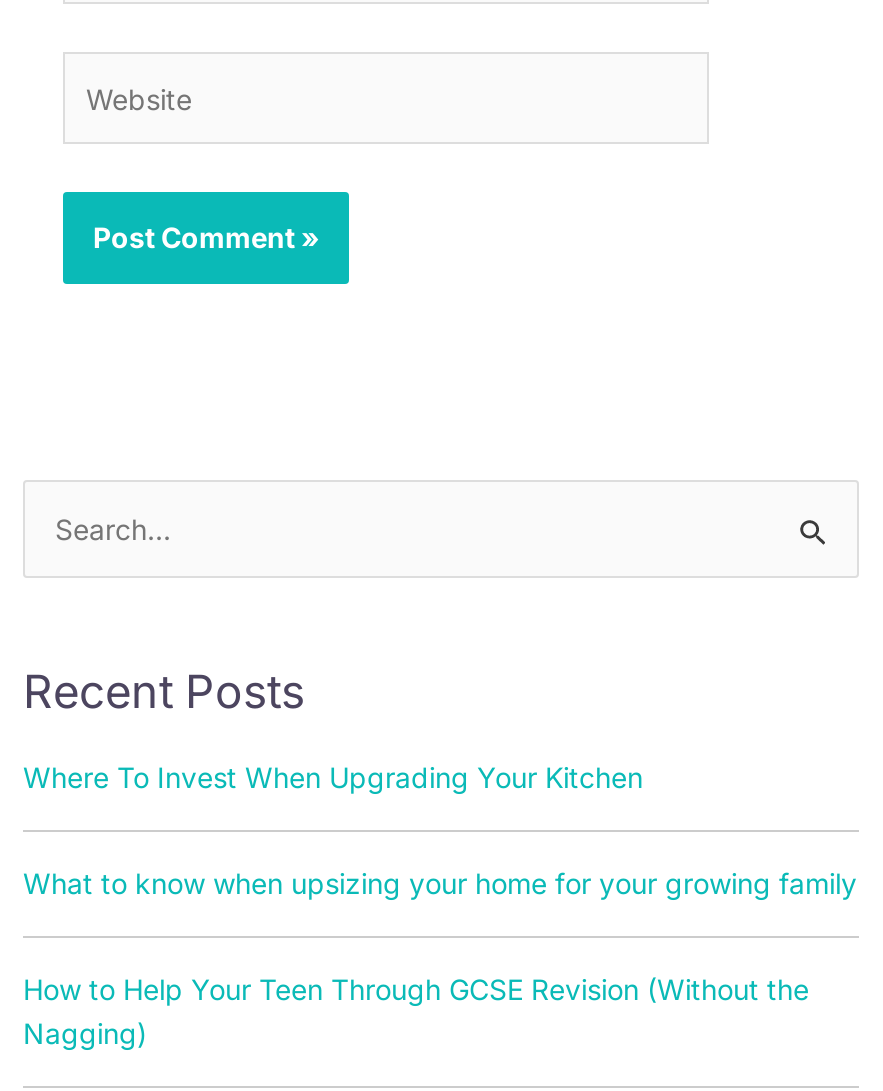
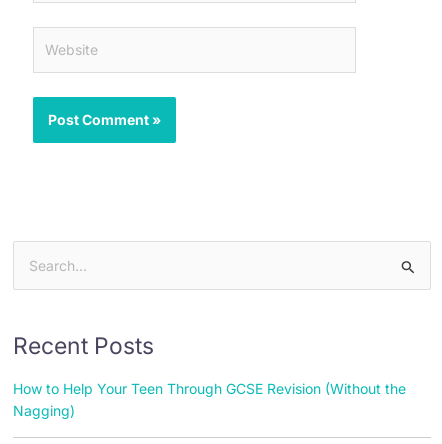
- Where To Invest When Upgrading Your Kitchen
- What to know when upsizing your home for your growing family
